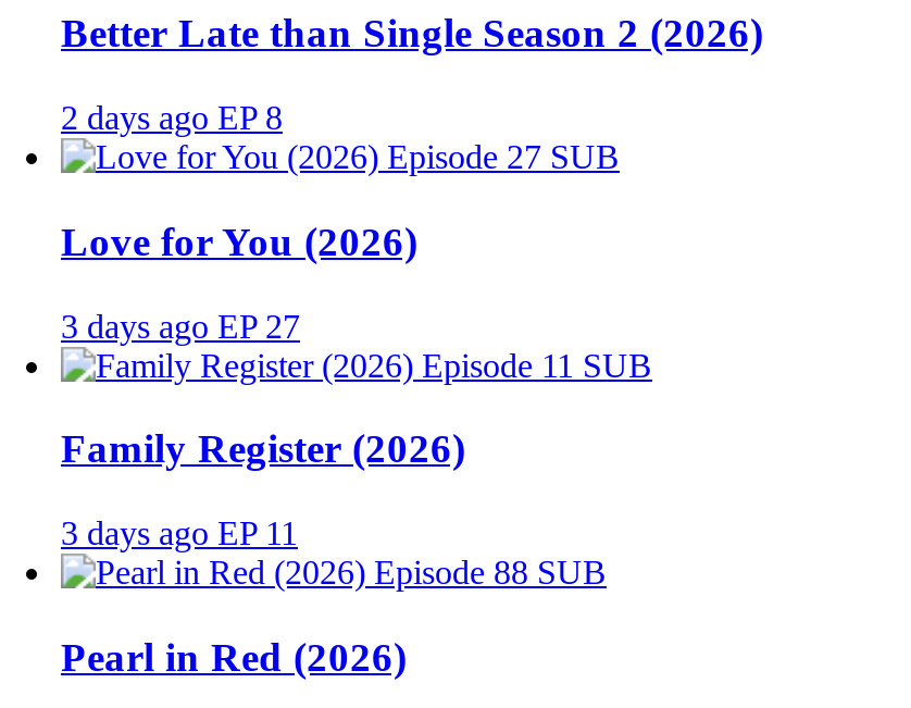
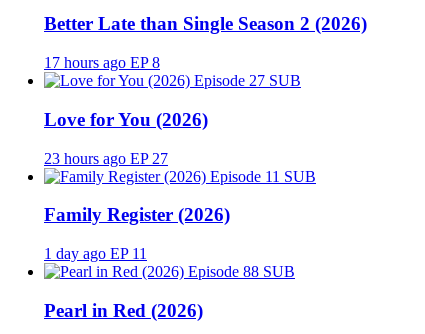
- 2 days ago EP 8
+ 17 hours ago EP 8

- 3 days ago EP 27
+ 23 hours ago EP 27

- 3 days ago EP 11
+ 1 day ago EP 11
